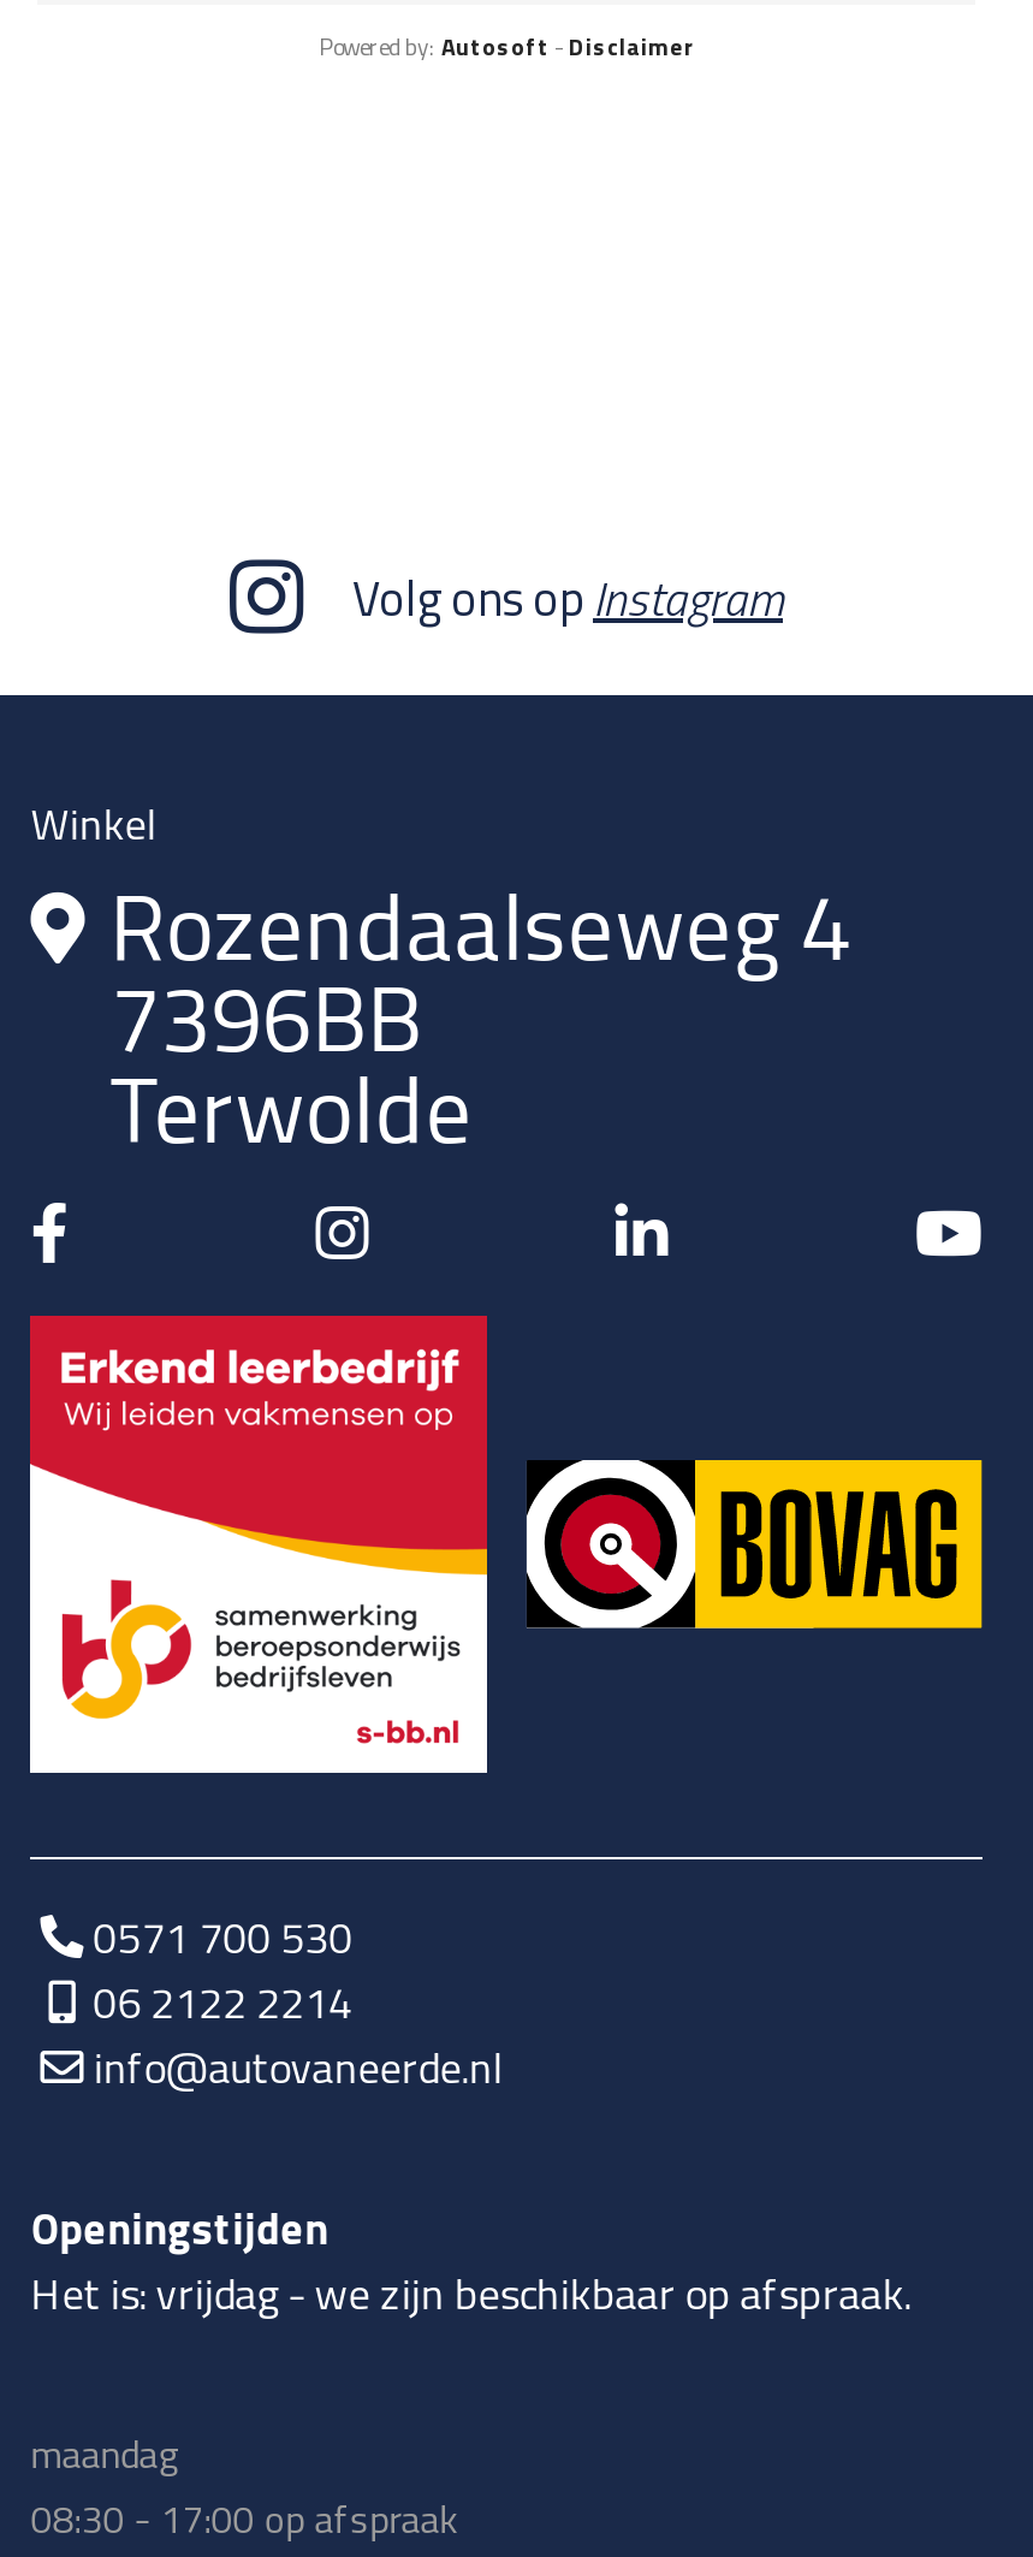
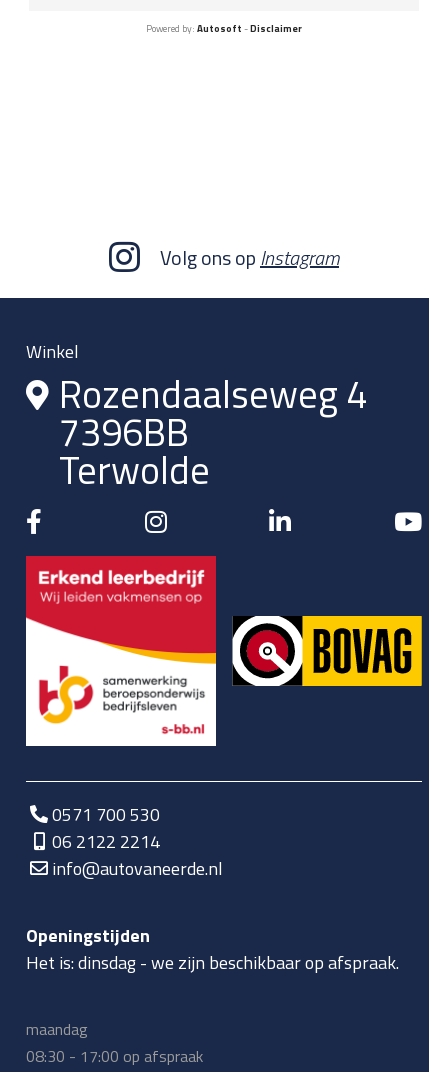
- Het is: vrijdag- we zijn beschikbaar op afspraak.
+ Het is: dinsdag- we zijn beschikbaar op afspraak.
